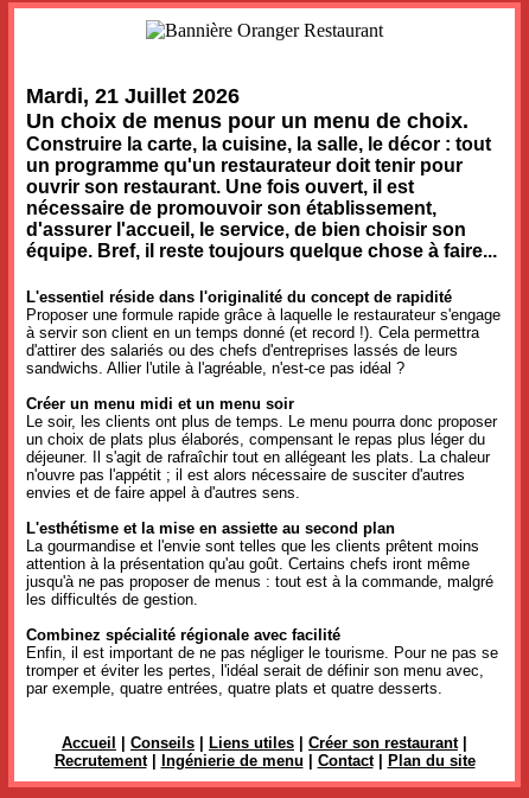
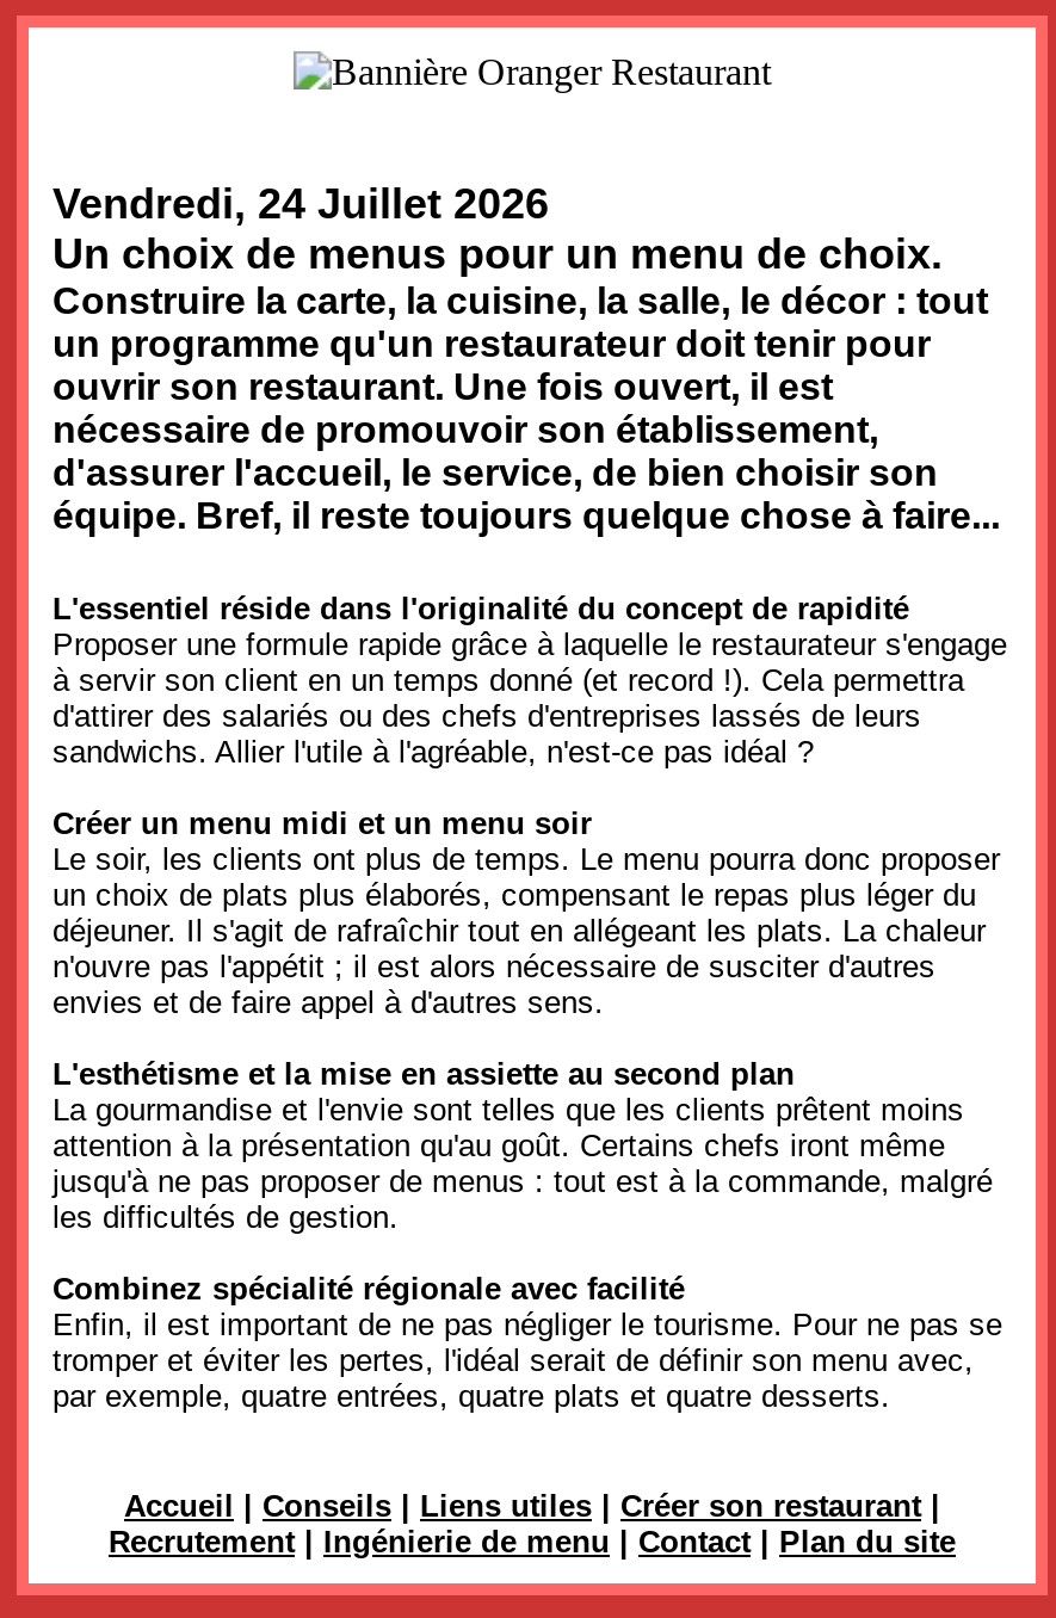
- Mardi, 21 Juillet 2026
+ Vendredi, 24 Juillet 2026
